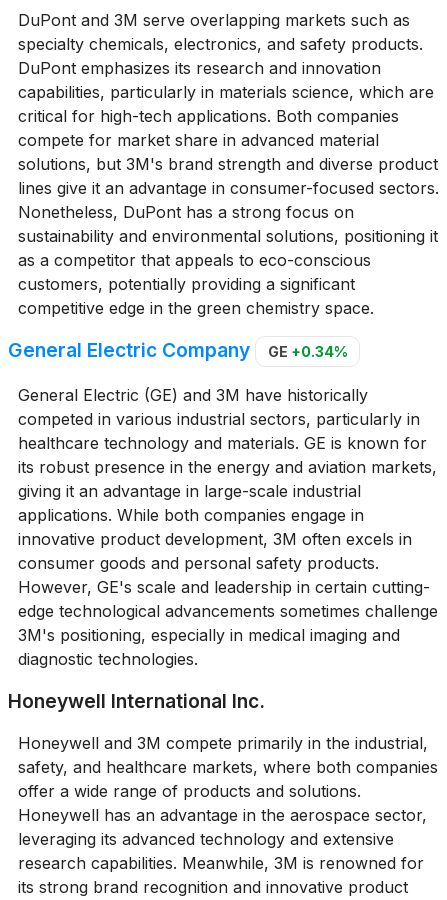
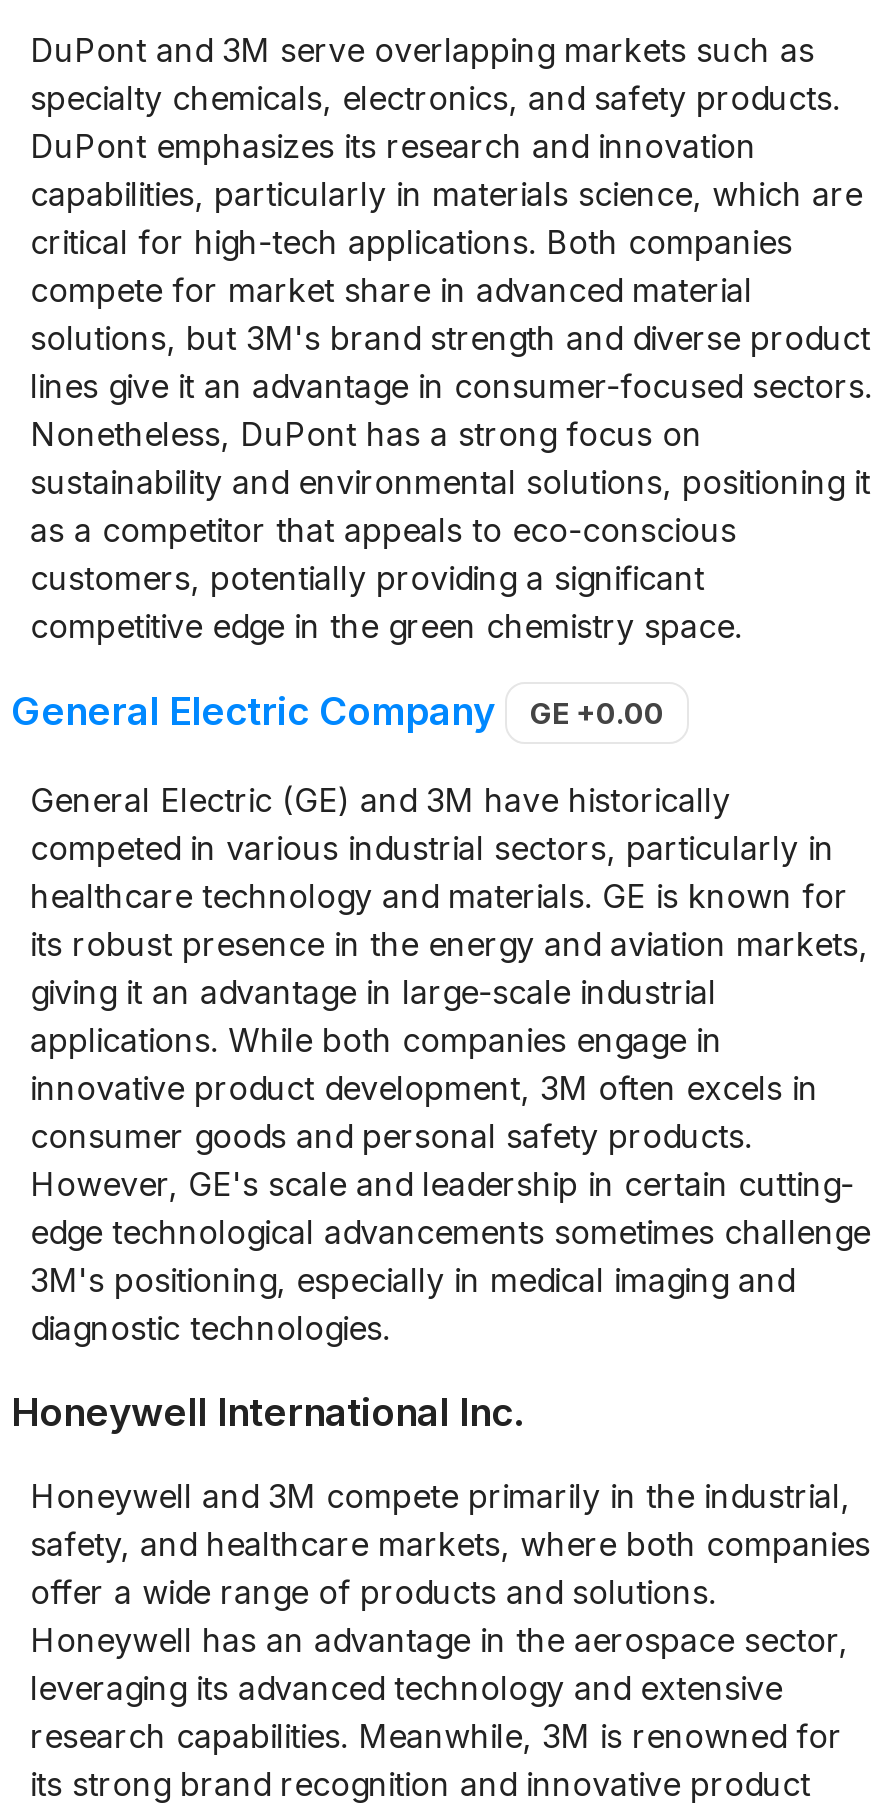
- General Electric Company GE +0.34%
+ General Electric Company GE +0.00
